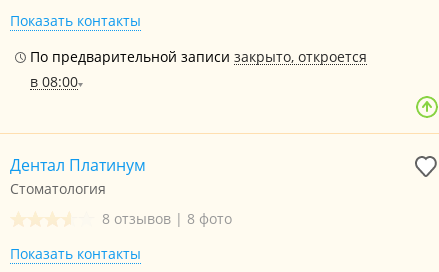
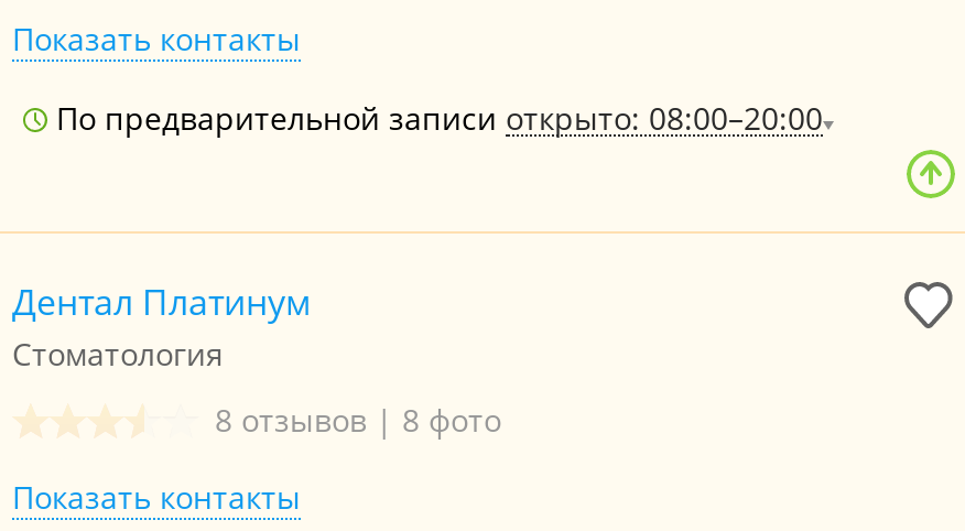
- По предварительной записи закрыто, откроется
- в 08:00
+ По предварительной записи открыто: 08:00–20:00
